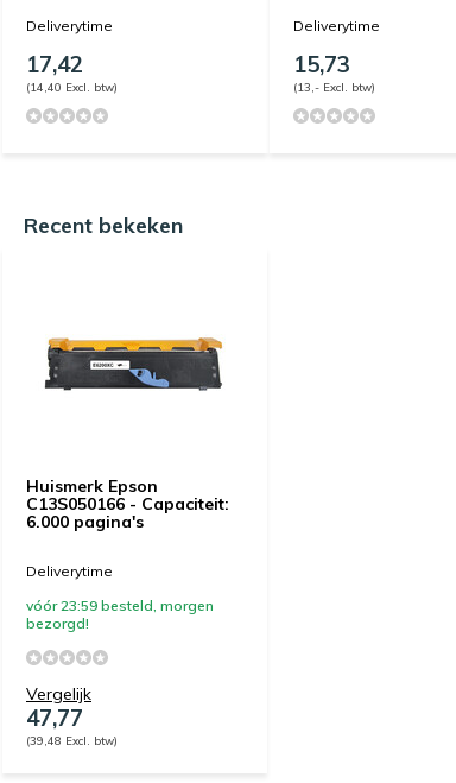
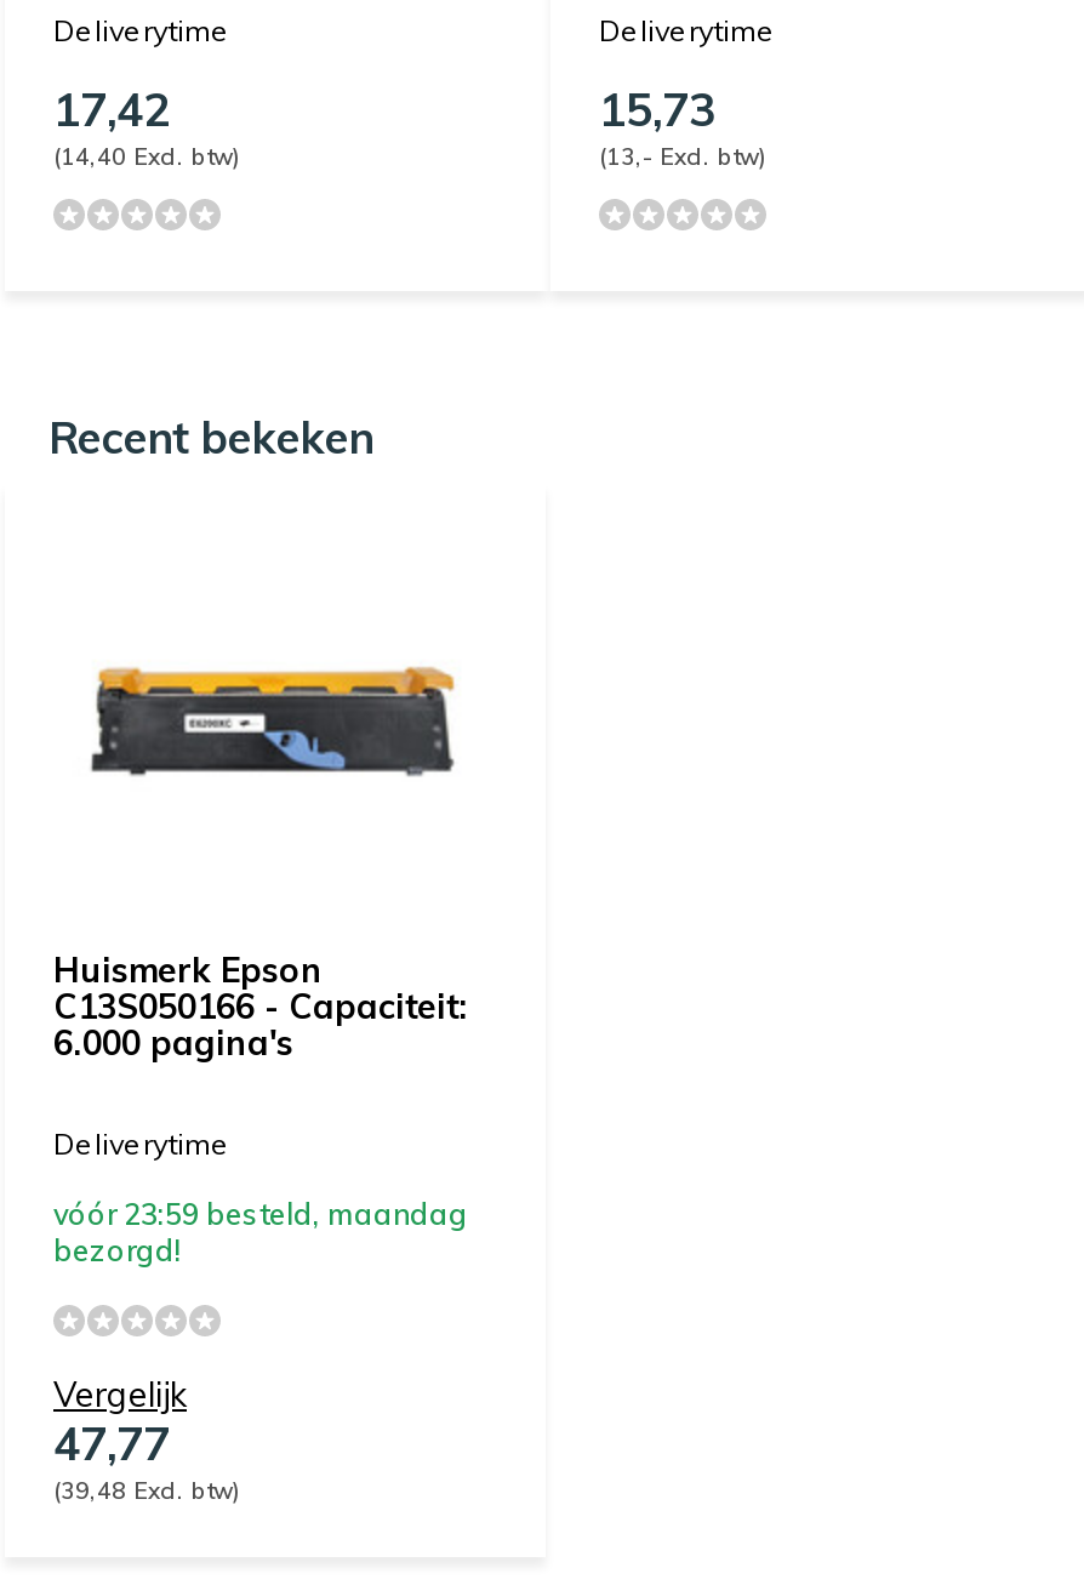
- vóór 23:59 besteld, morgen
+ vóór 23:59 besteld, maandag
